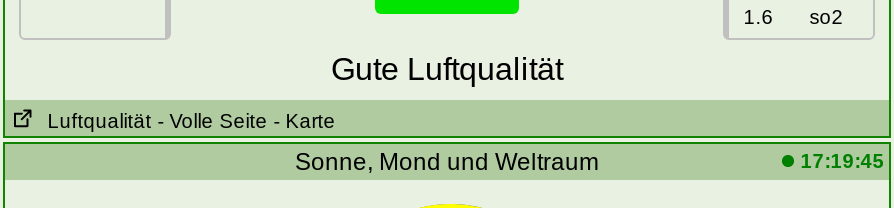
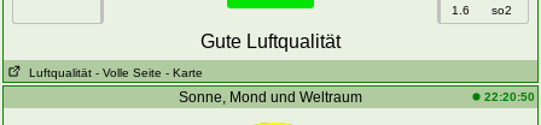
- 17:19:45
+ 22:20:50
